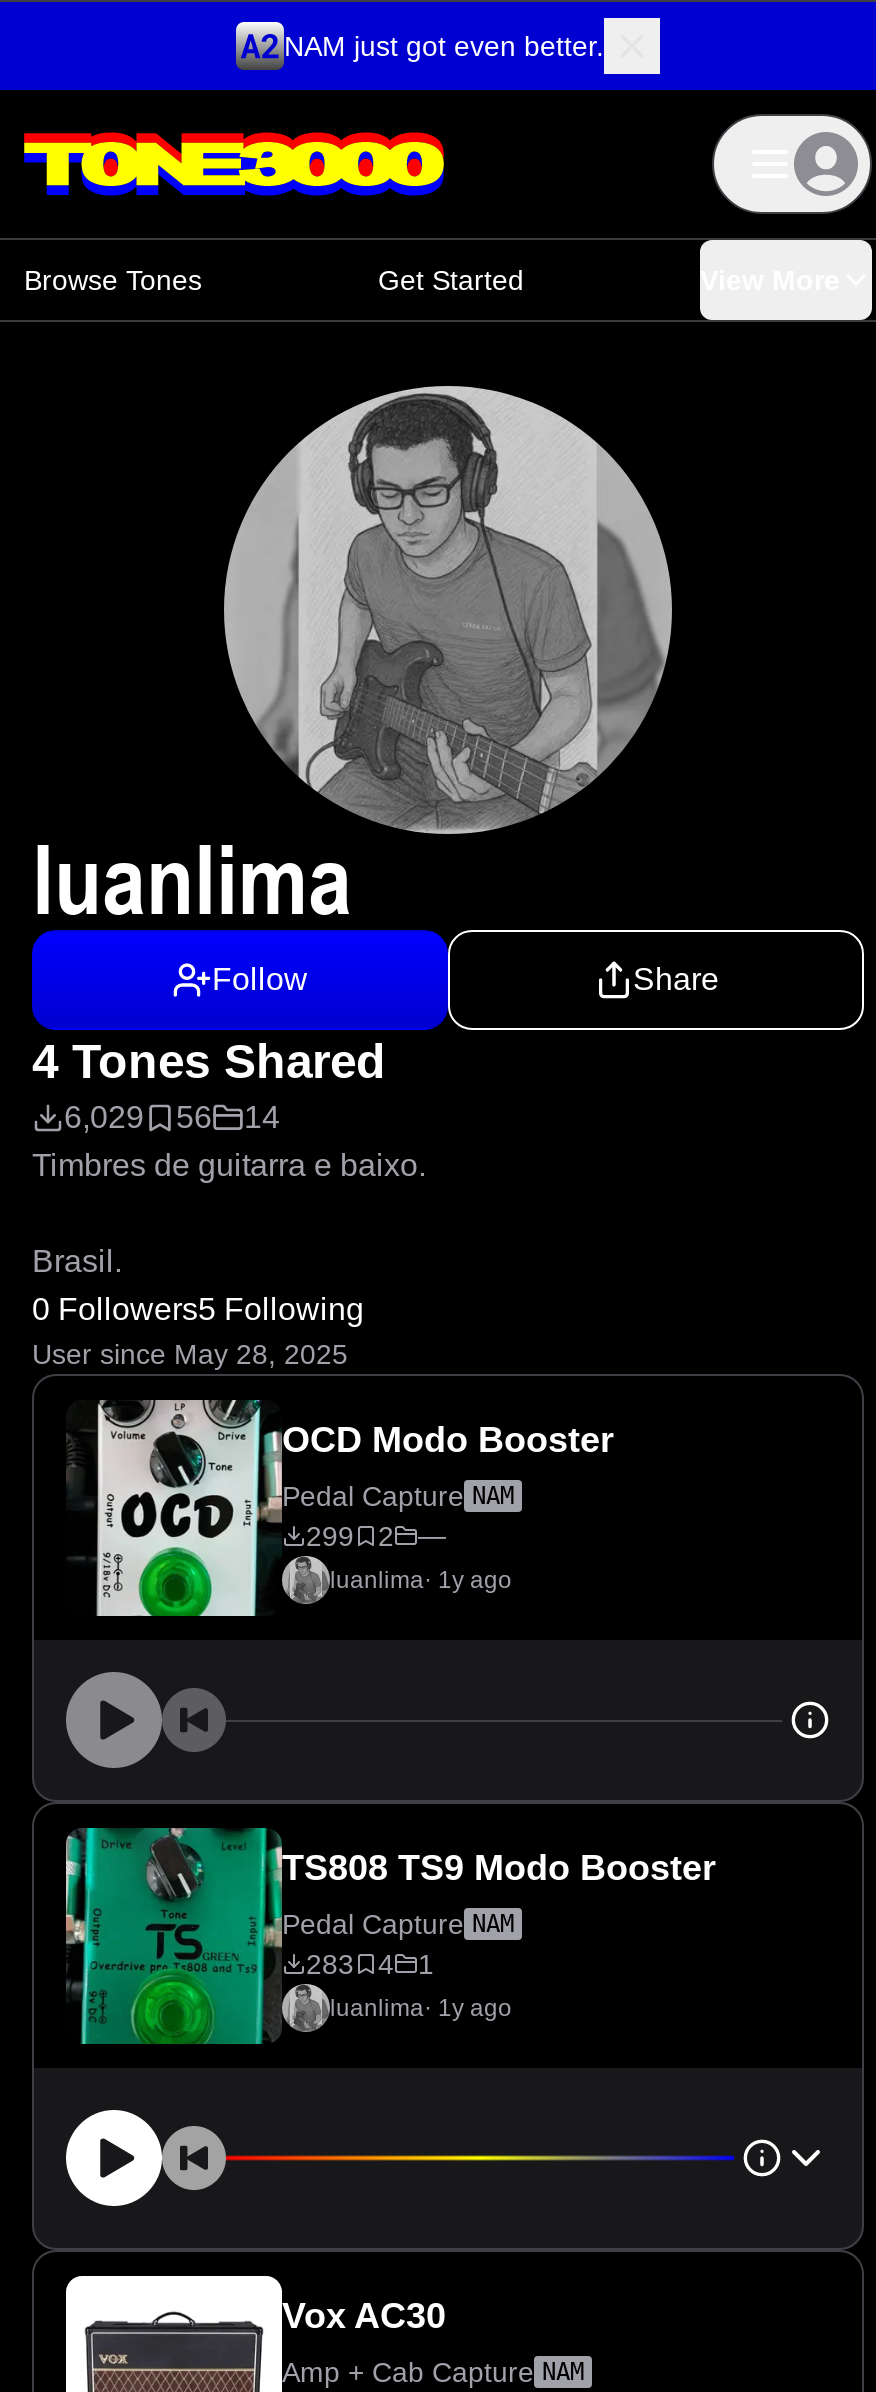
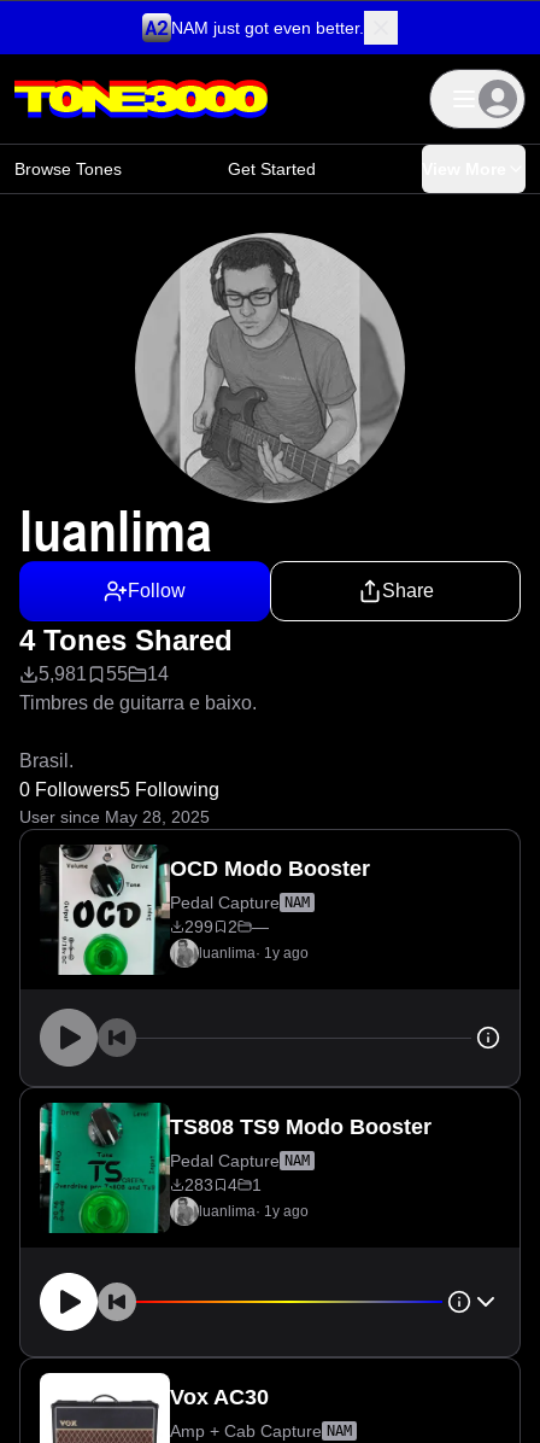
- 6,029
+ 5,981

- 56
+ 55
